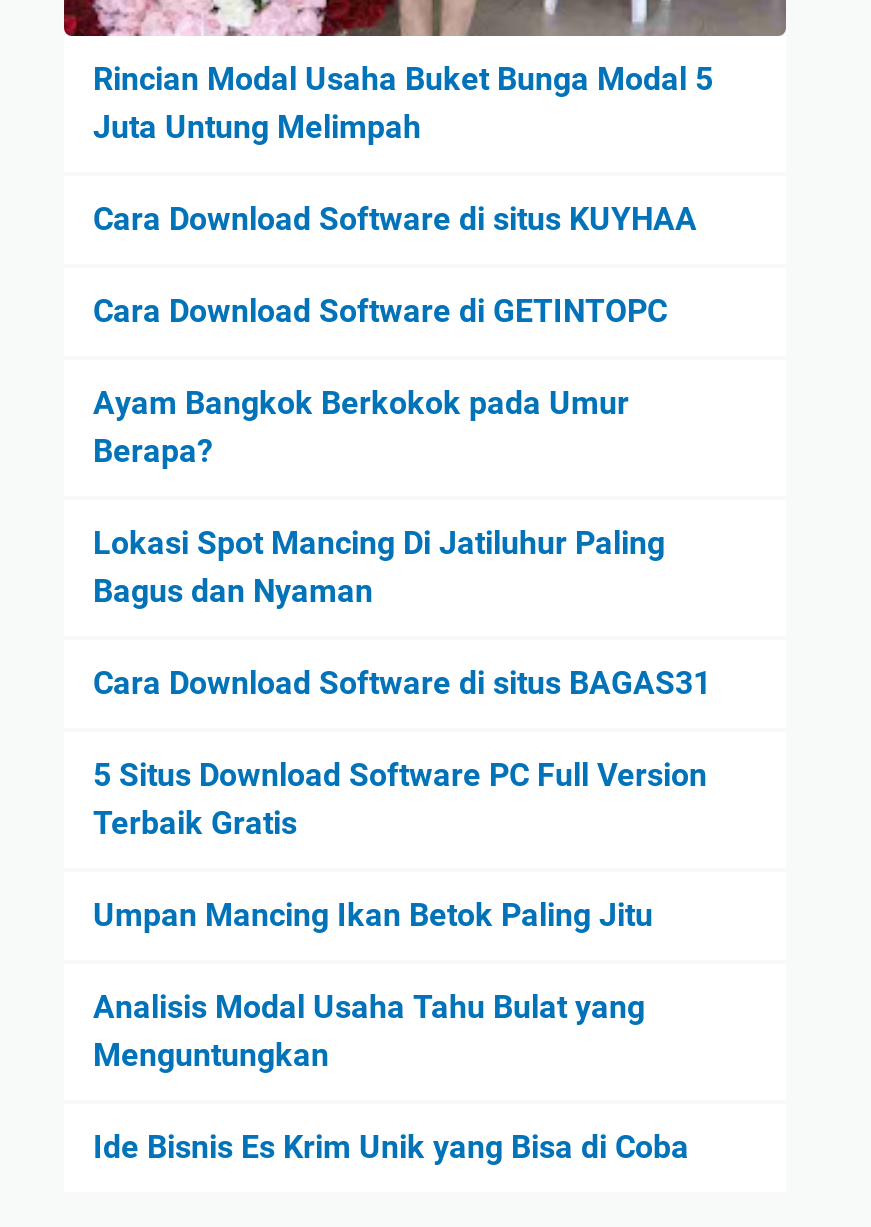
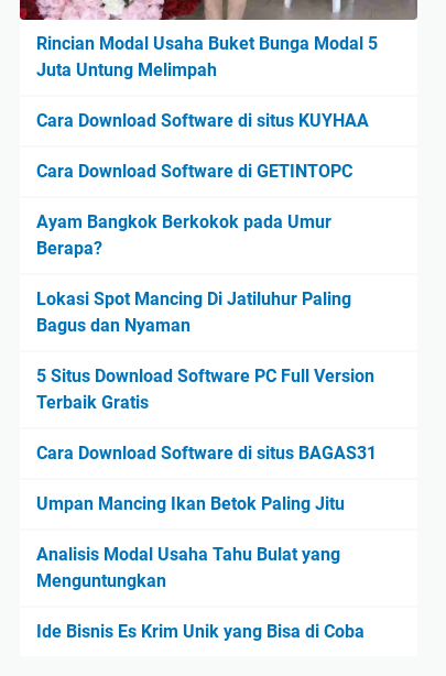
moved down: Cara Download Software di situs BAGAS31

moved up: 5 Situs Download Software PC Full Version | Terbaik Gratis
